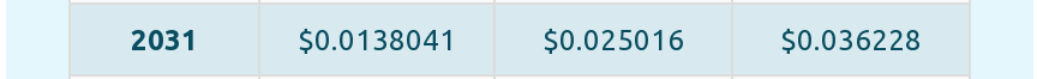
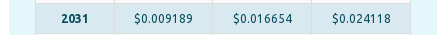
- $0.0138041
+ $0.009189

- $0.025016
+ $0.016654

- $0.036228
+ $0.024118
